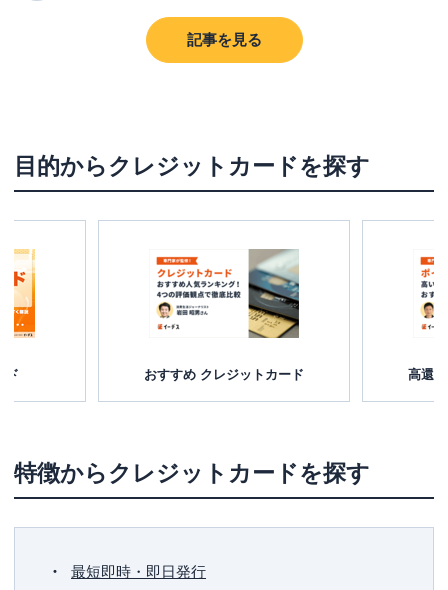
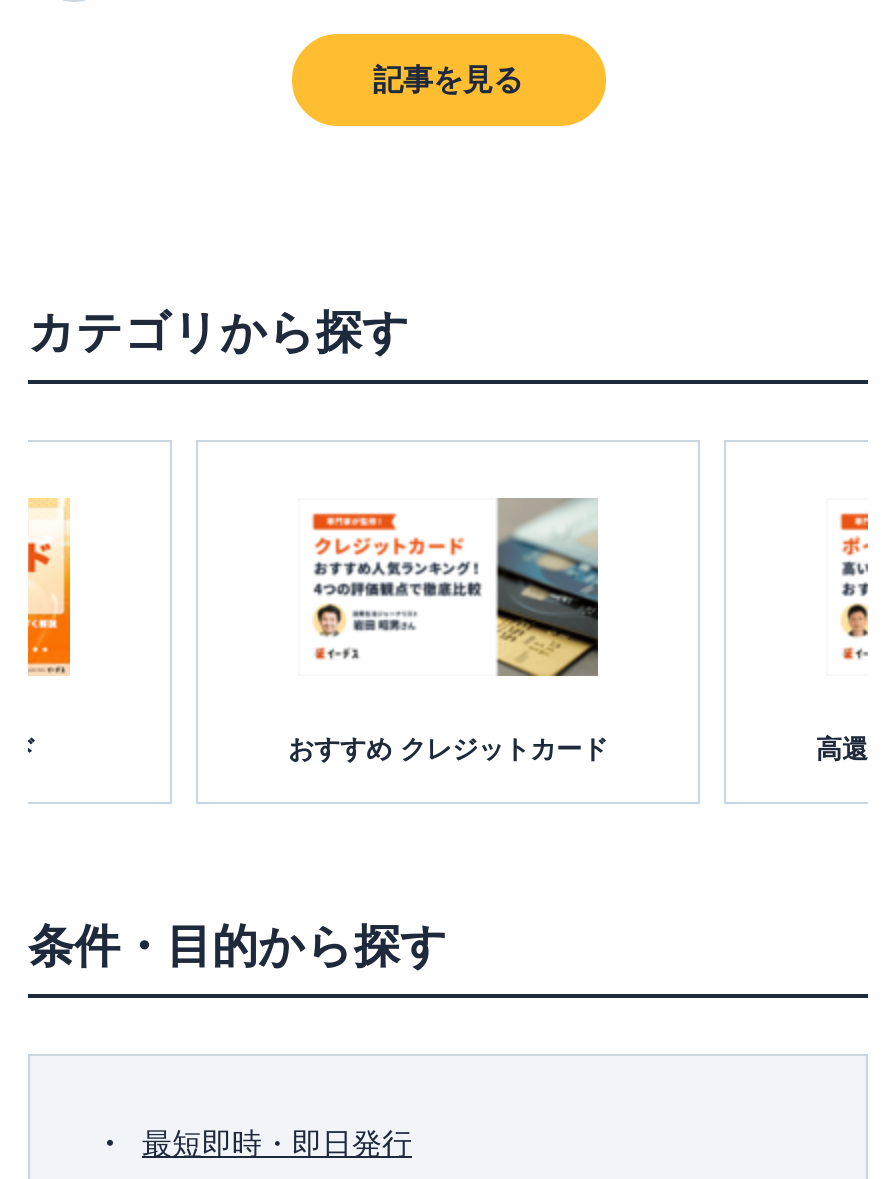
- 目的からクレジットカードを探す
+ カテゴリから探す

- 特徴からクレジットカードを探す
+ 条件・目的から探す
